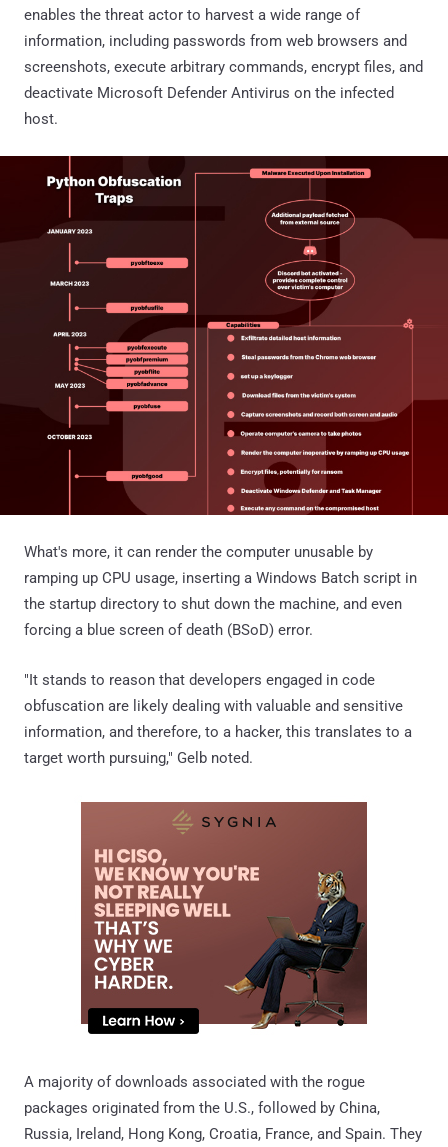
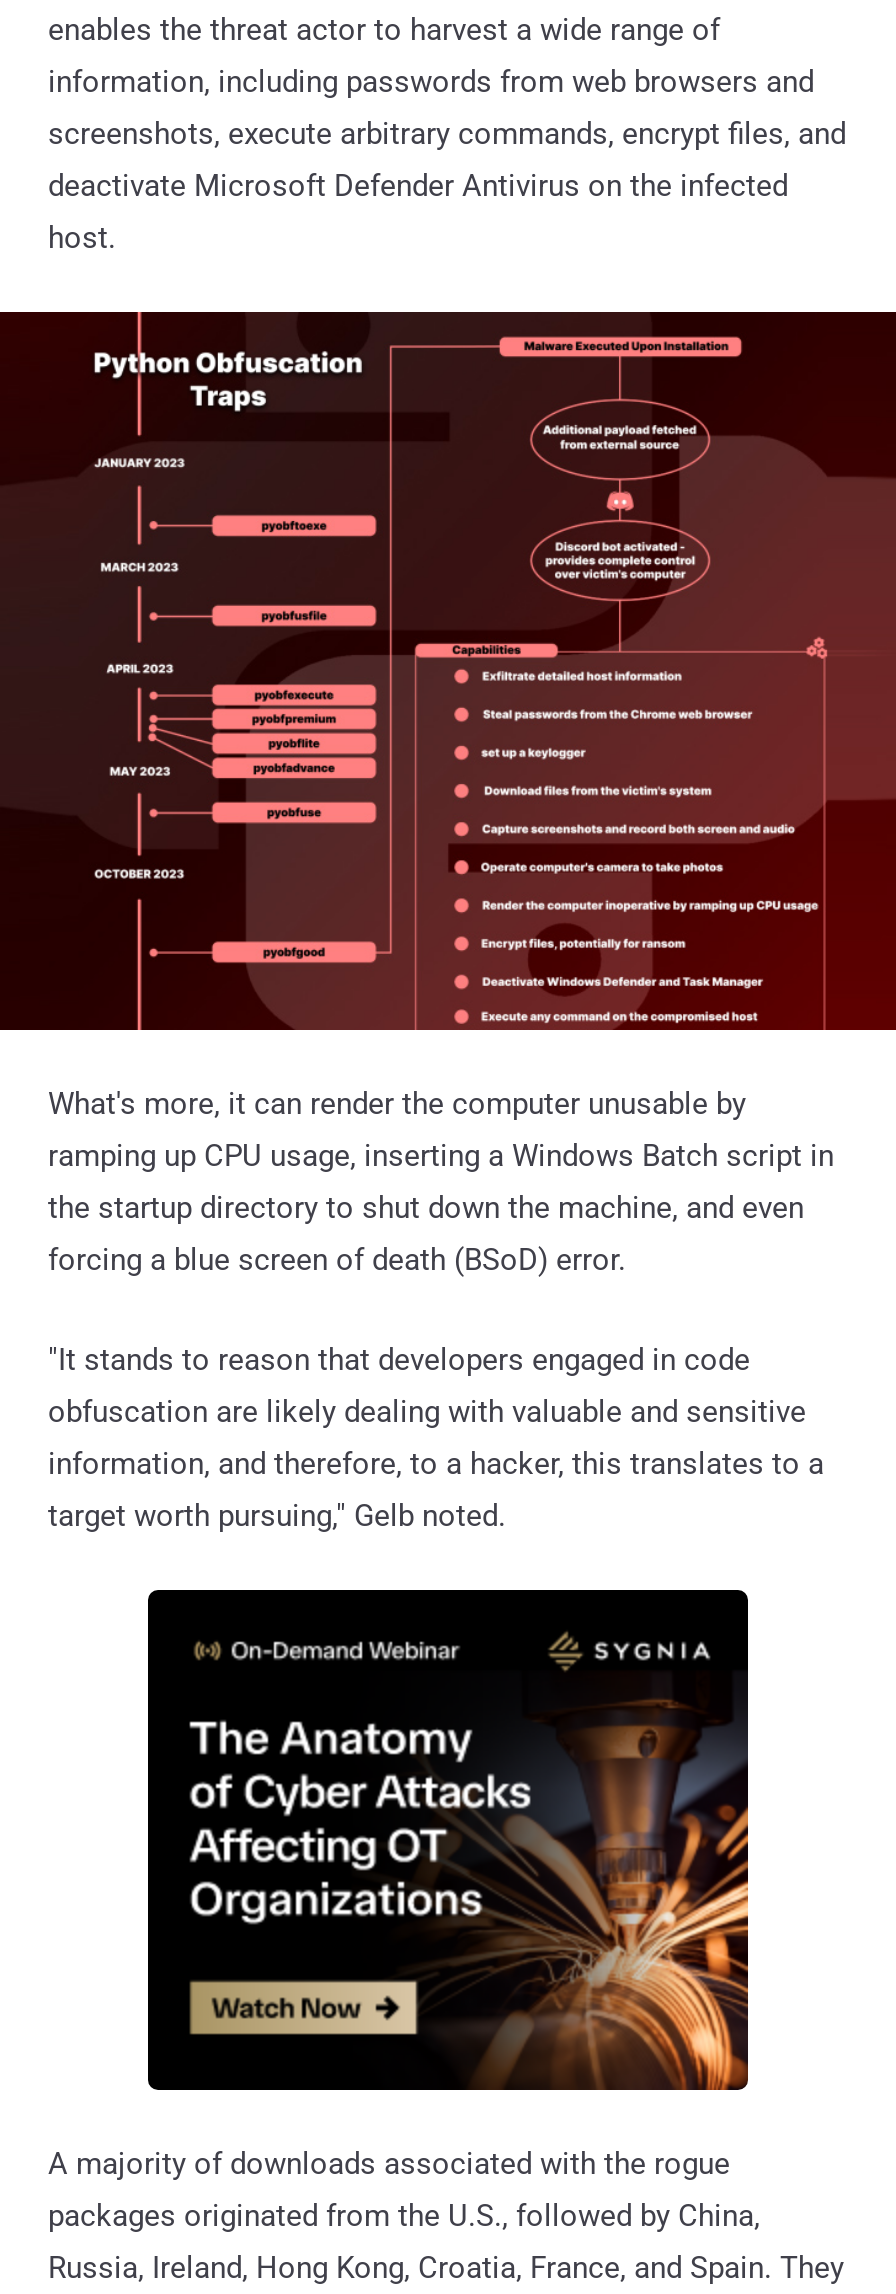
- [image]
+ [image]
